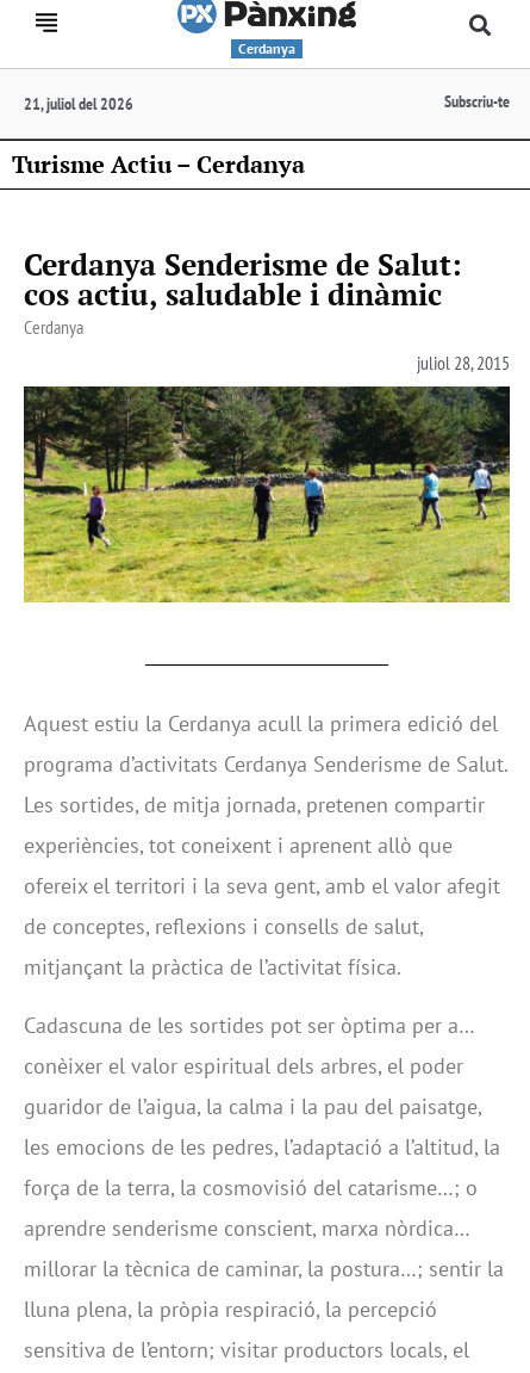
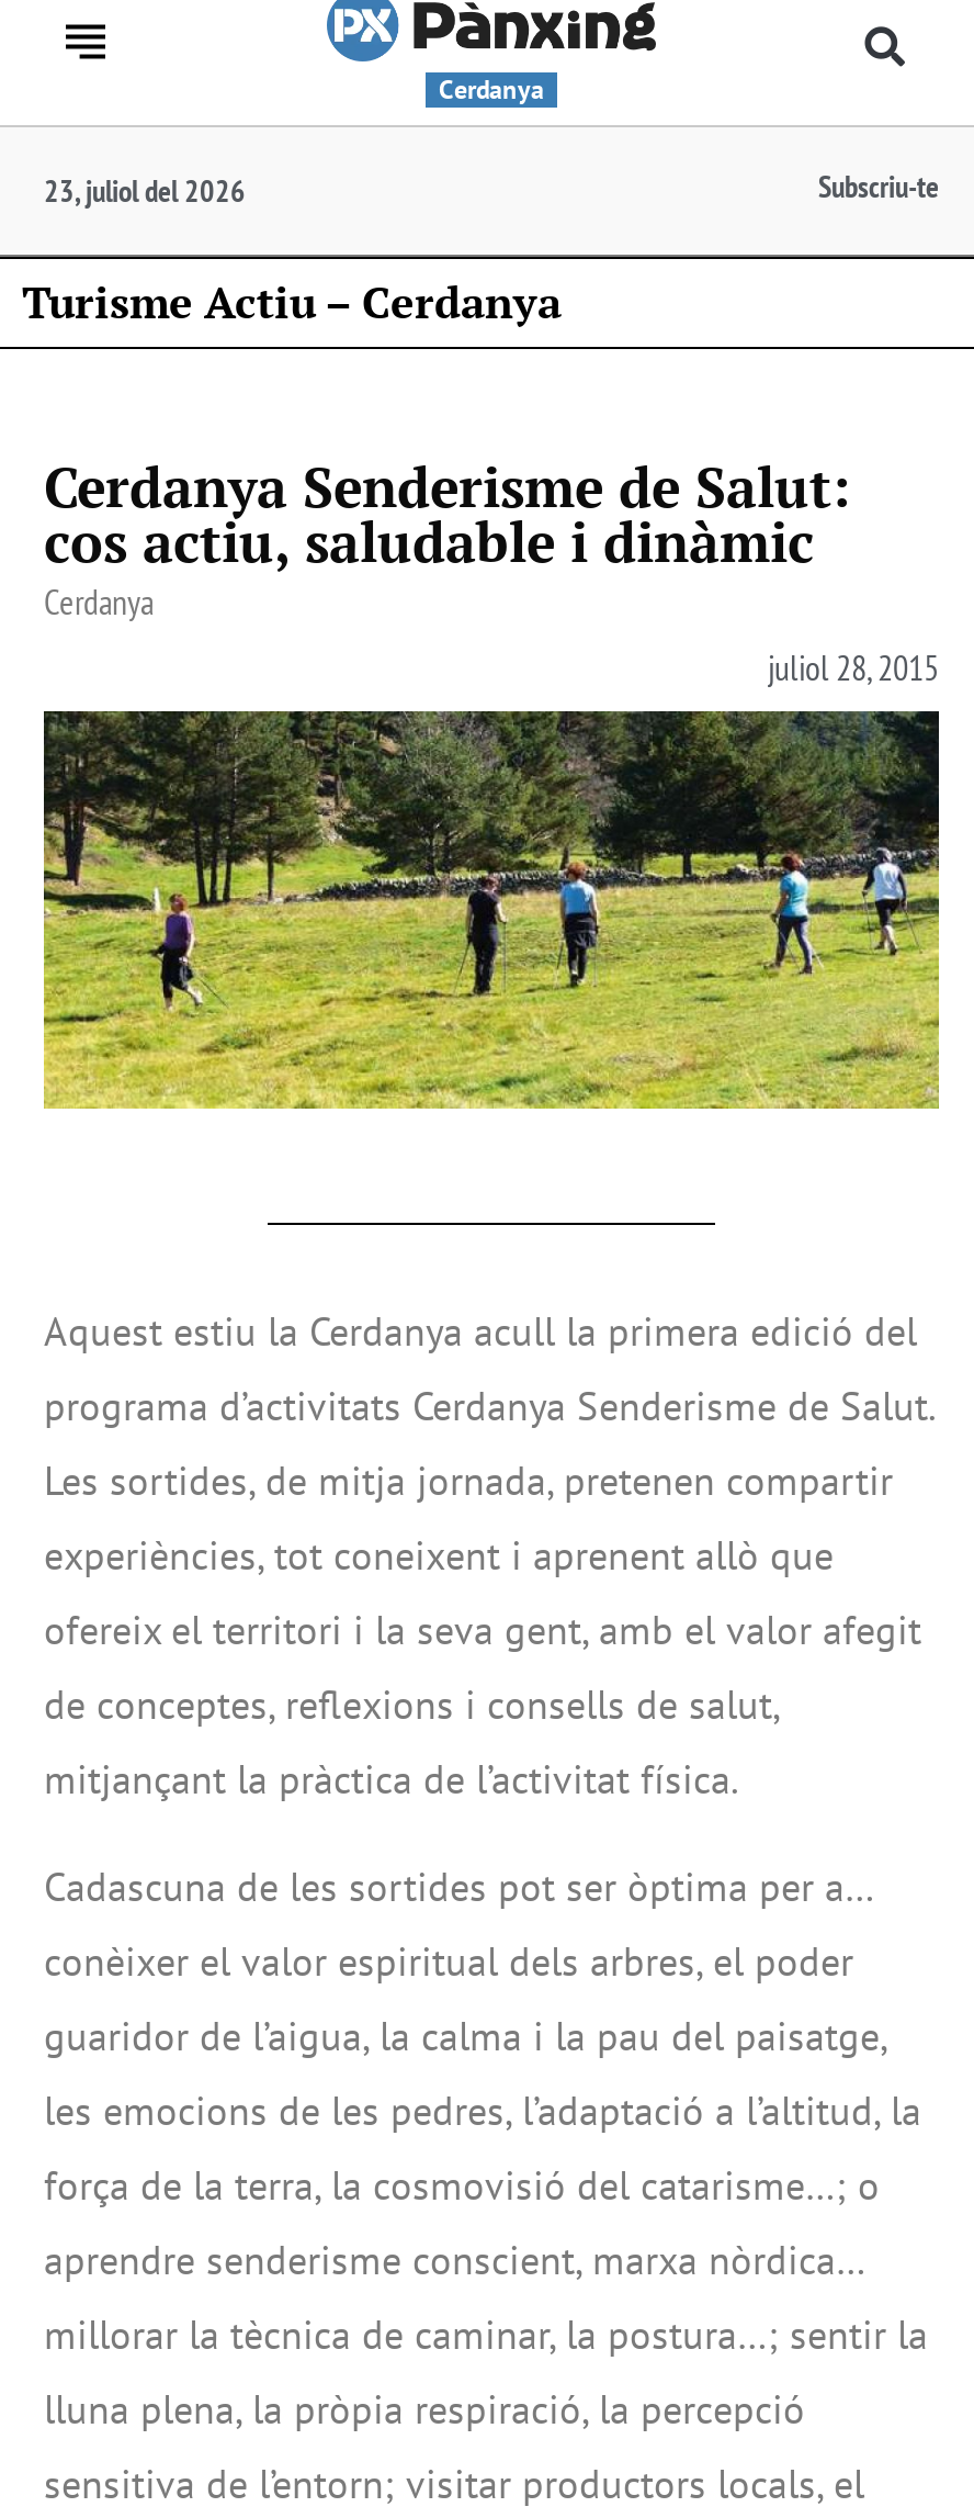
- 21, juliol del 2026
+ 23, juliol del 2026
